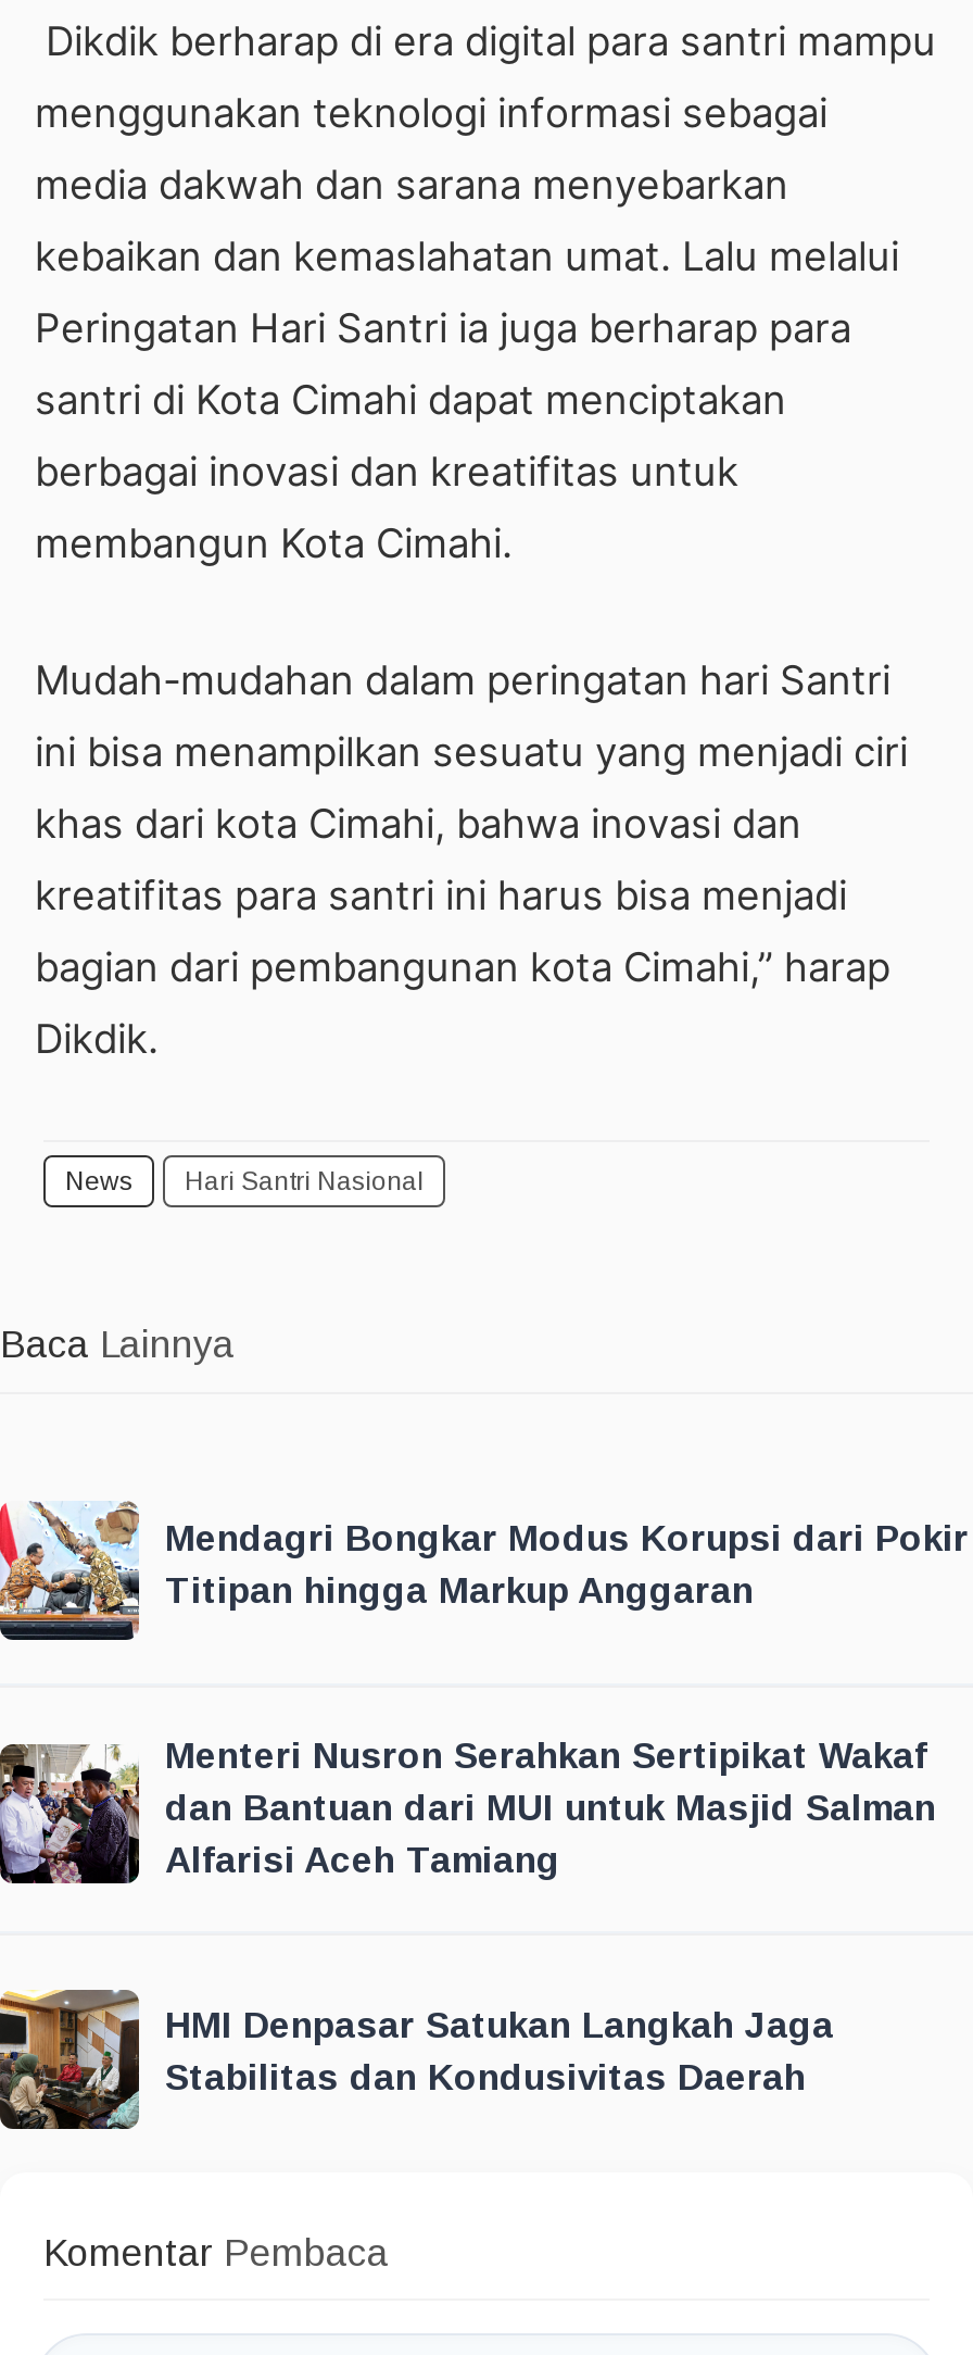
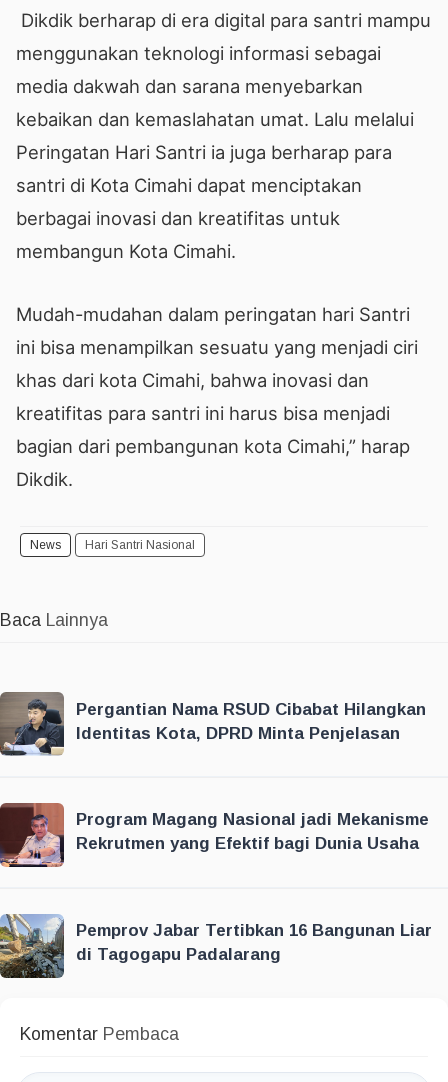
- [image]
- Mendagri Bongkar Modus Korupsi dari Pokir
- Titipan hingga Markup Anggaran
+ [image]
+ Pergantian Nama RSUD Cibabat Hilangkan
+ Identitas Kota, DPRD Minta Penjelasan

- [image]
- Menteri Nusron Serahkan Sertipikat Wakaf
- dan Bantuan dari MUI untuk Masjid Salman
- Alfarisi Aceh Tamiang
+ [image]
+ Program Magang Nasional jadi Mekanisme
+ Rekrutmen yang Efektif bagi Dunia Usaha

- [image]
- HMI Denpasar Satukan Langkah Jaga
- Stabilitas dan Kondusivitas Daerah
+ [image]
+ Pemprov Jabar Tertibkan 16 Bangunan Liar
+ di Tagogapu Padalarang
